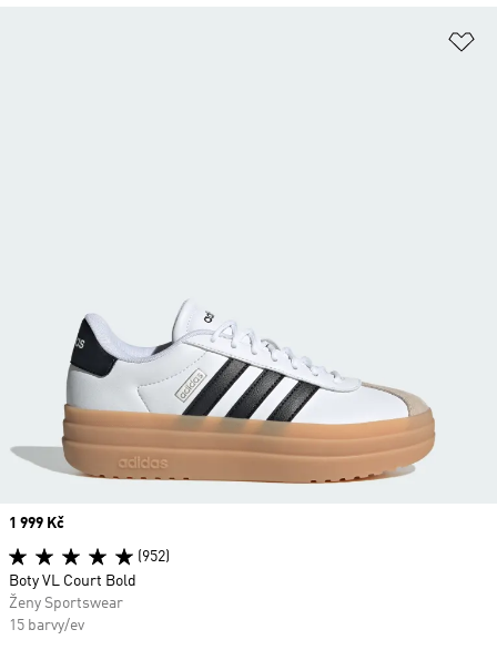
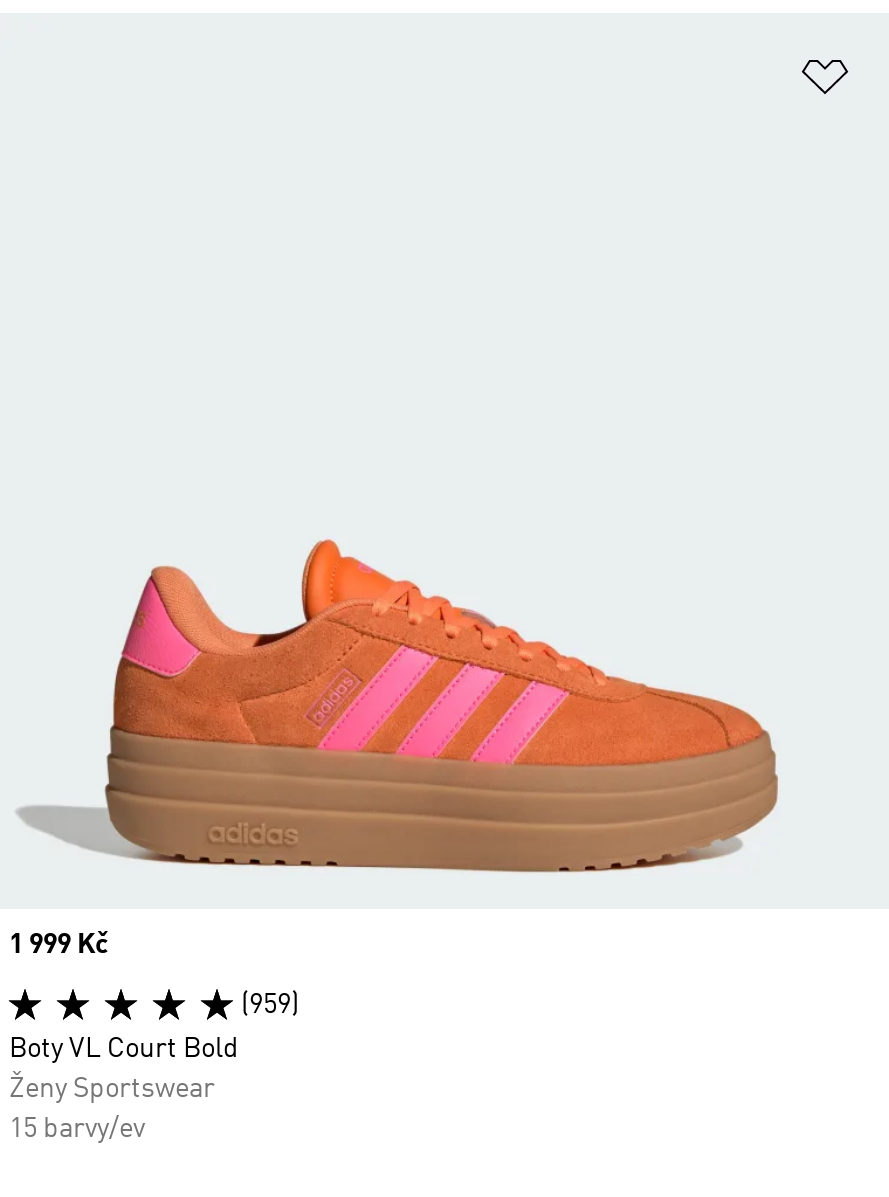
- [image]
+ [image]

- (952)
+ (959)
